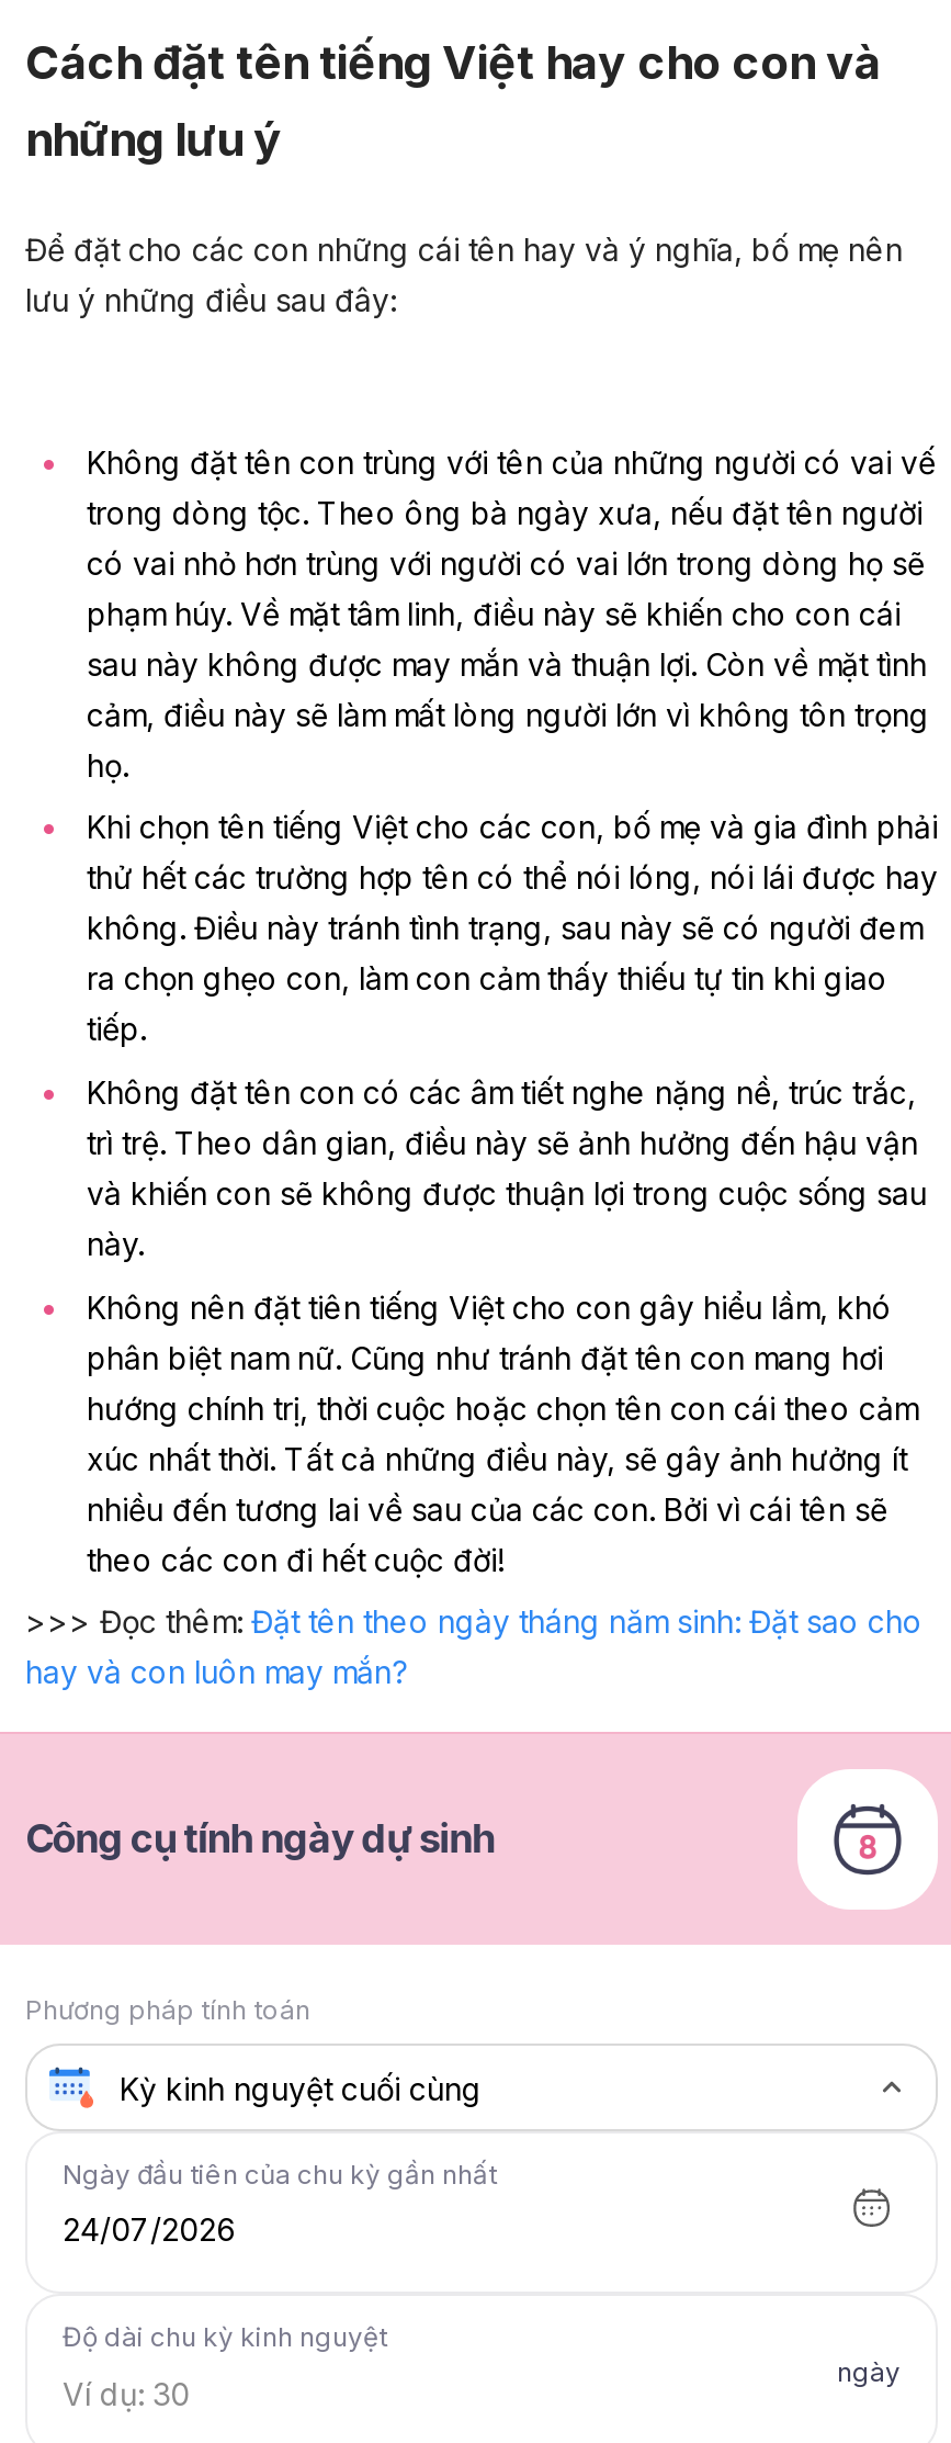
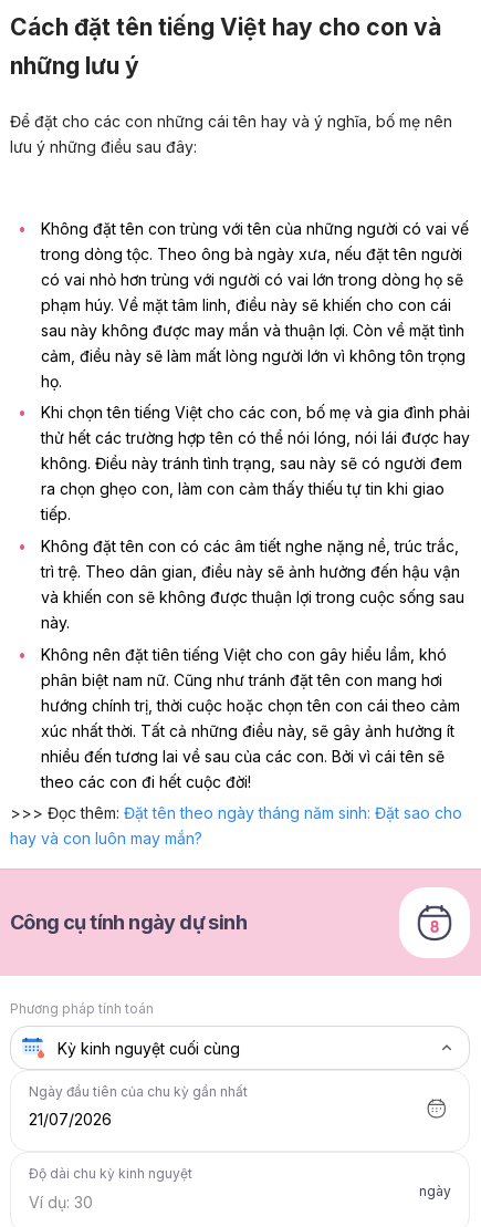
- 24/07/2026
+ 21/07/2026
